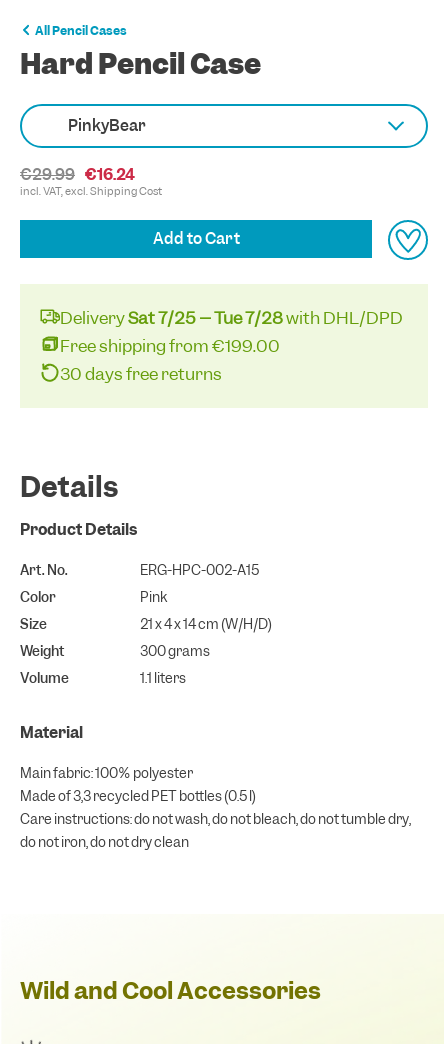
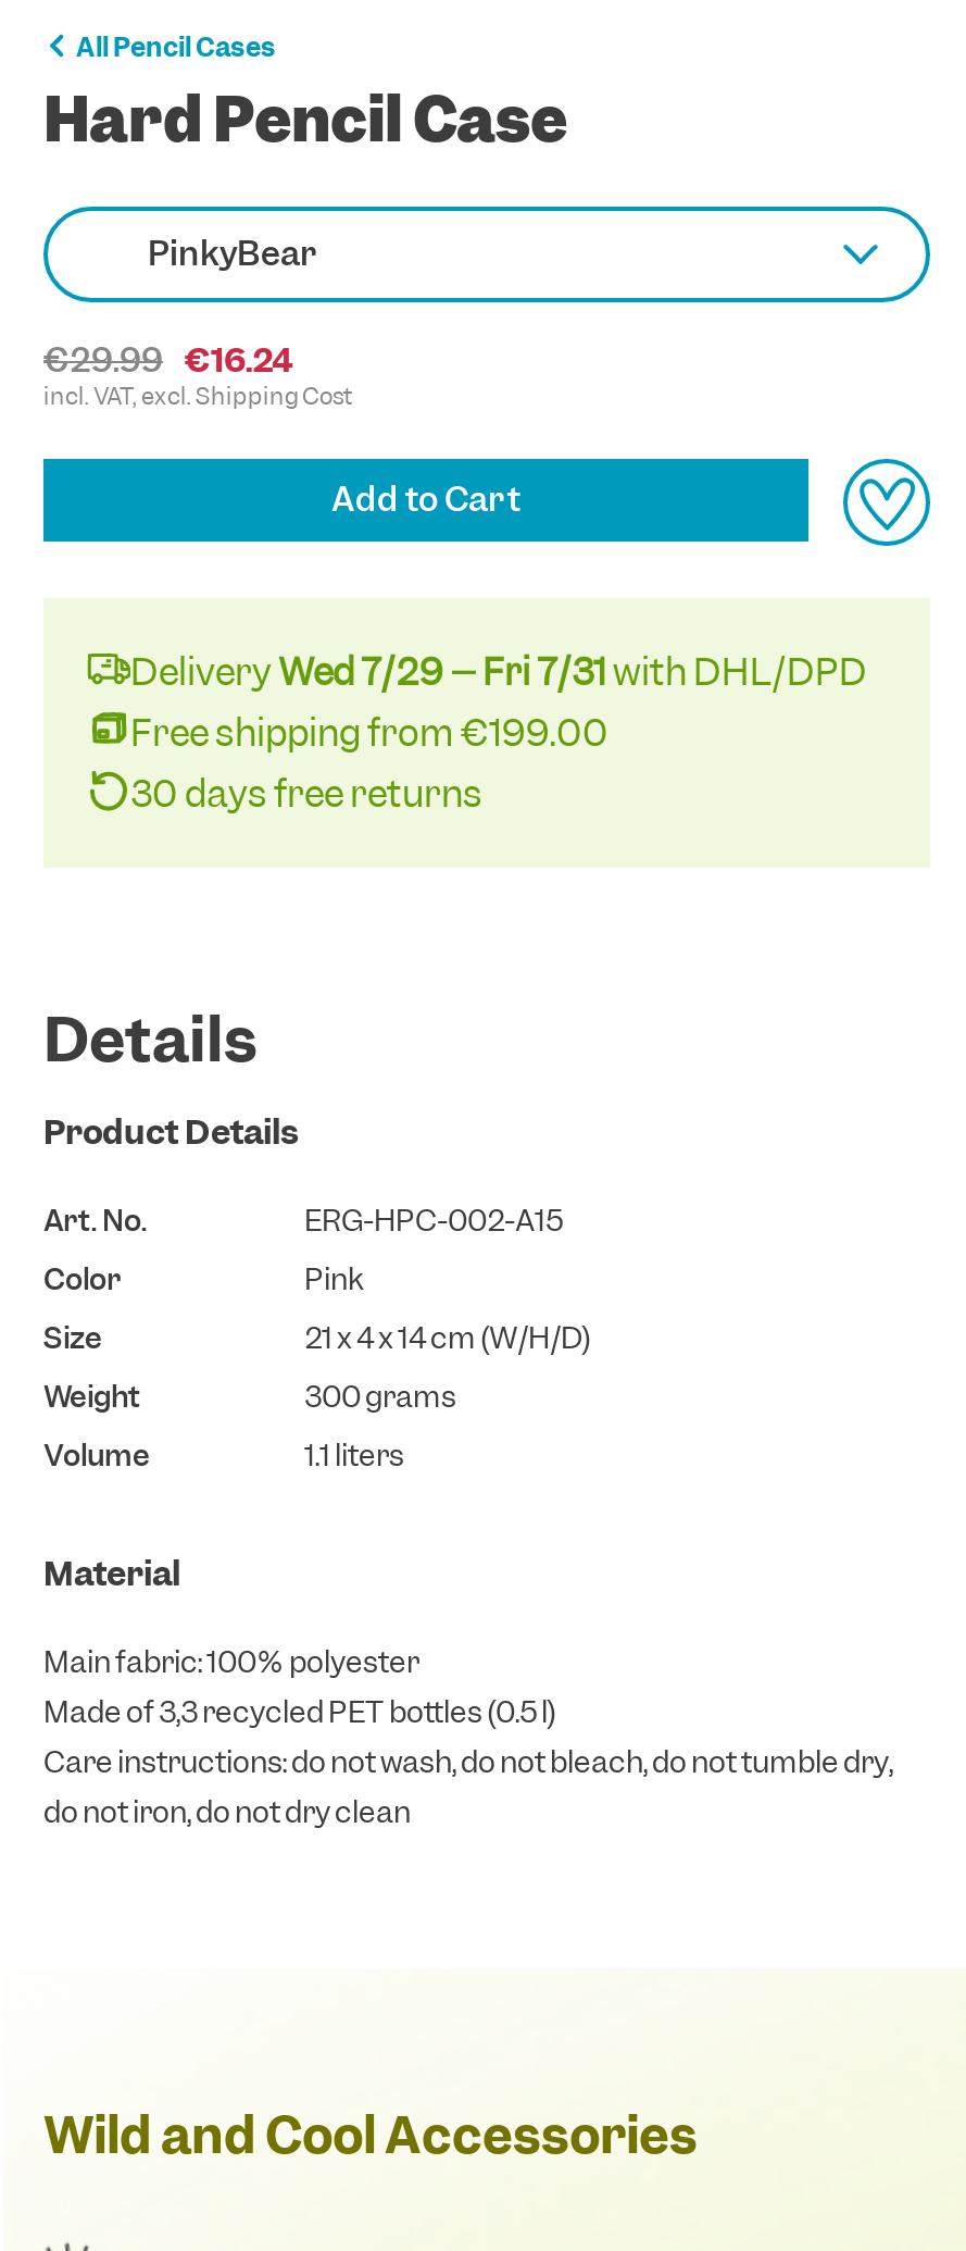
- Delivery Sat 7/25 – Tue 7/28 with DHL/DPD
+ Delivery Wed 7/29 – Fri 7/31 with DHL/DPD
